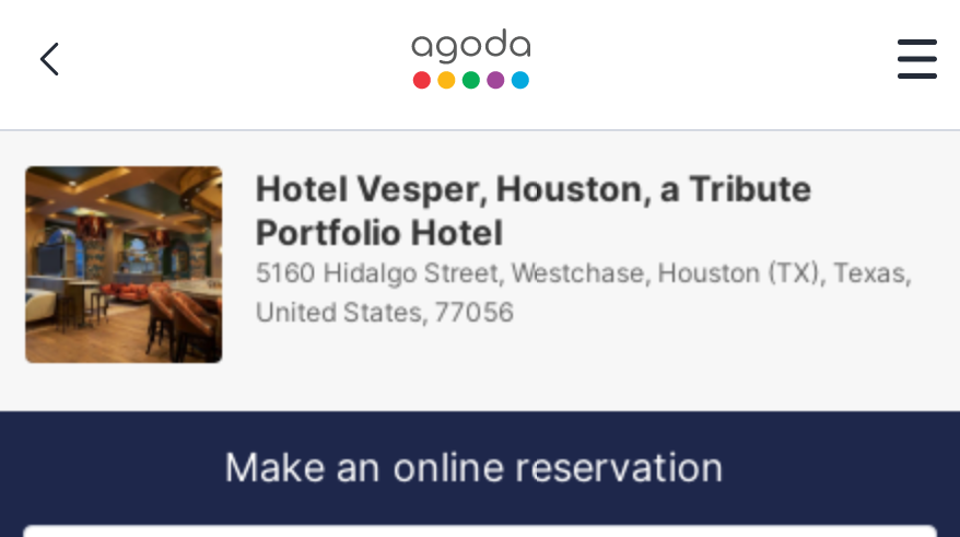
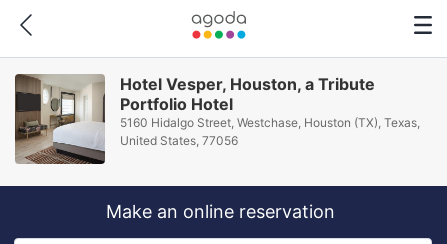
- [image]
+ [image]
